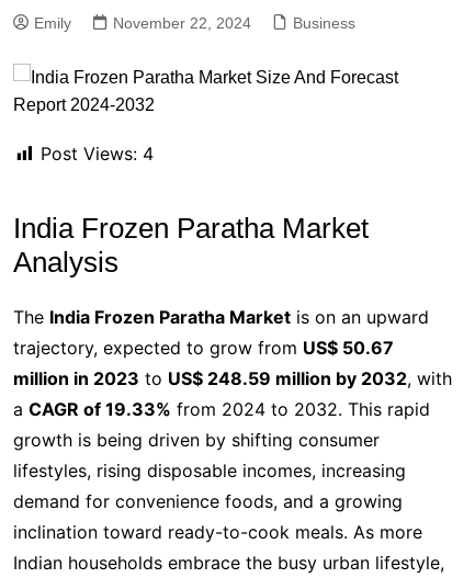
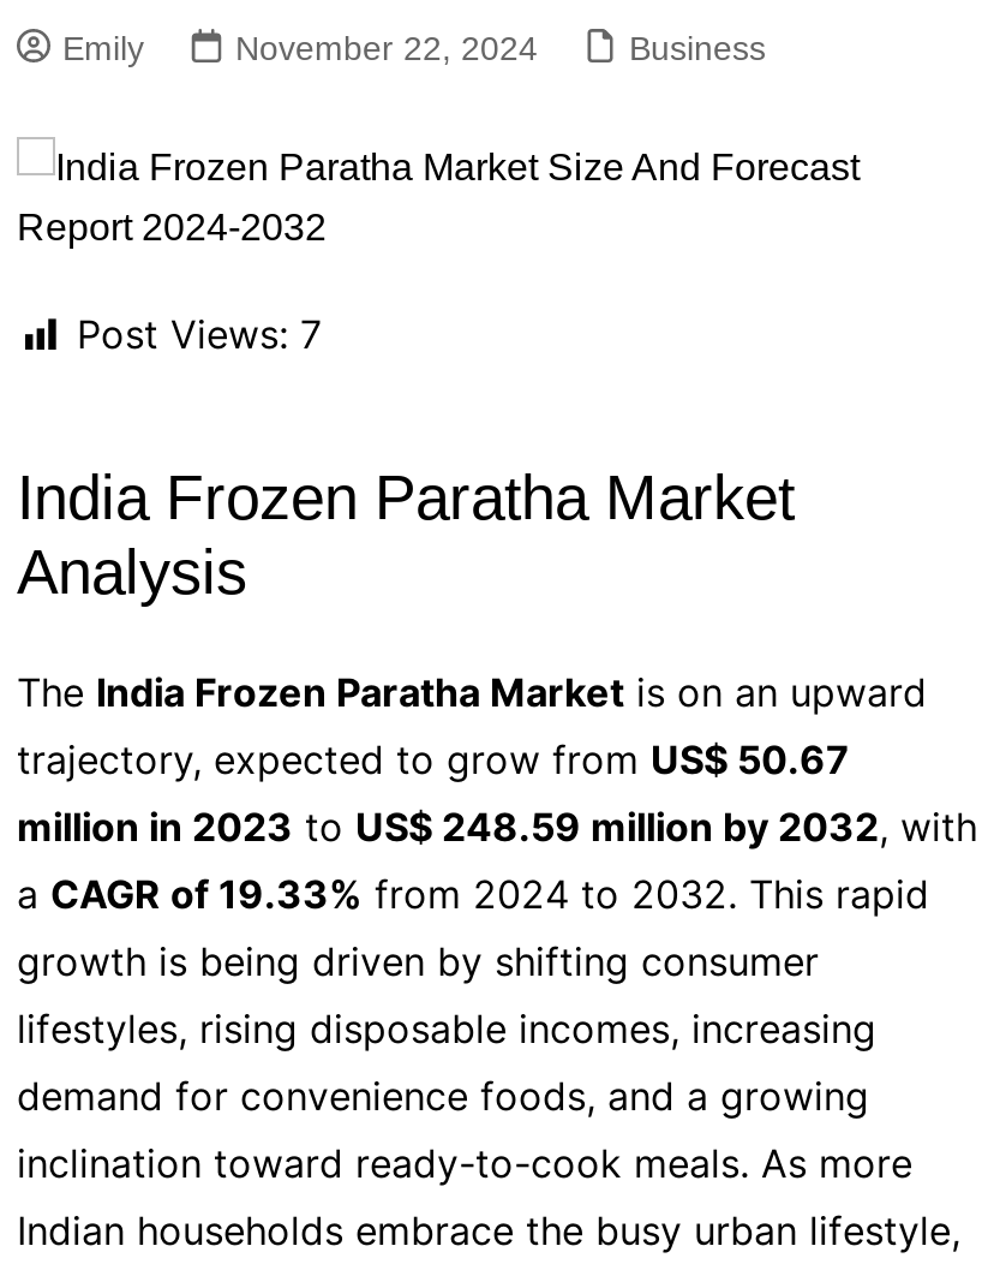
- Post Views: 4
+ Post Views: 7
